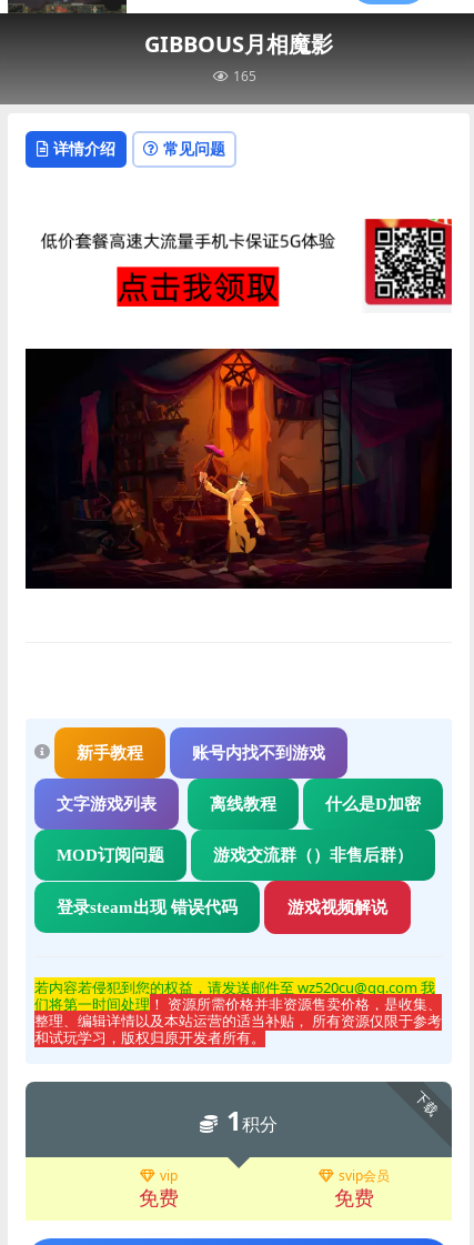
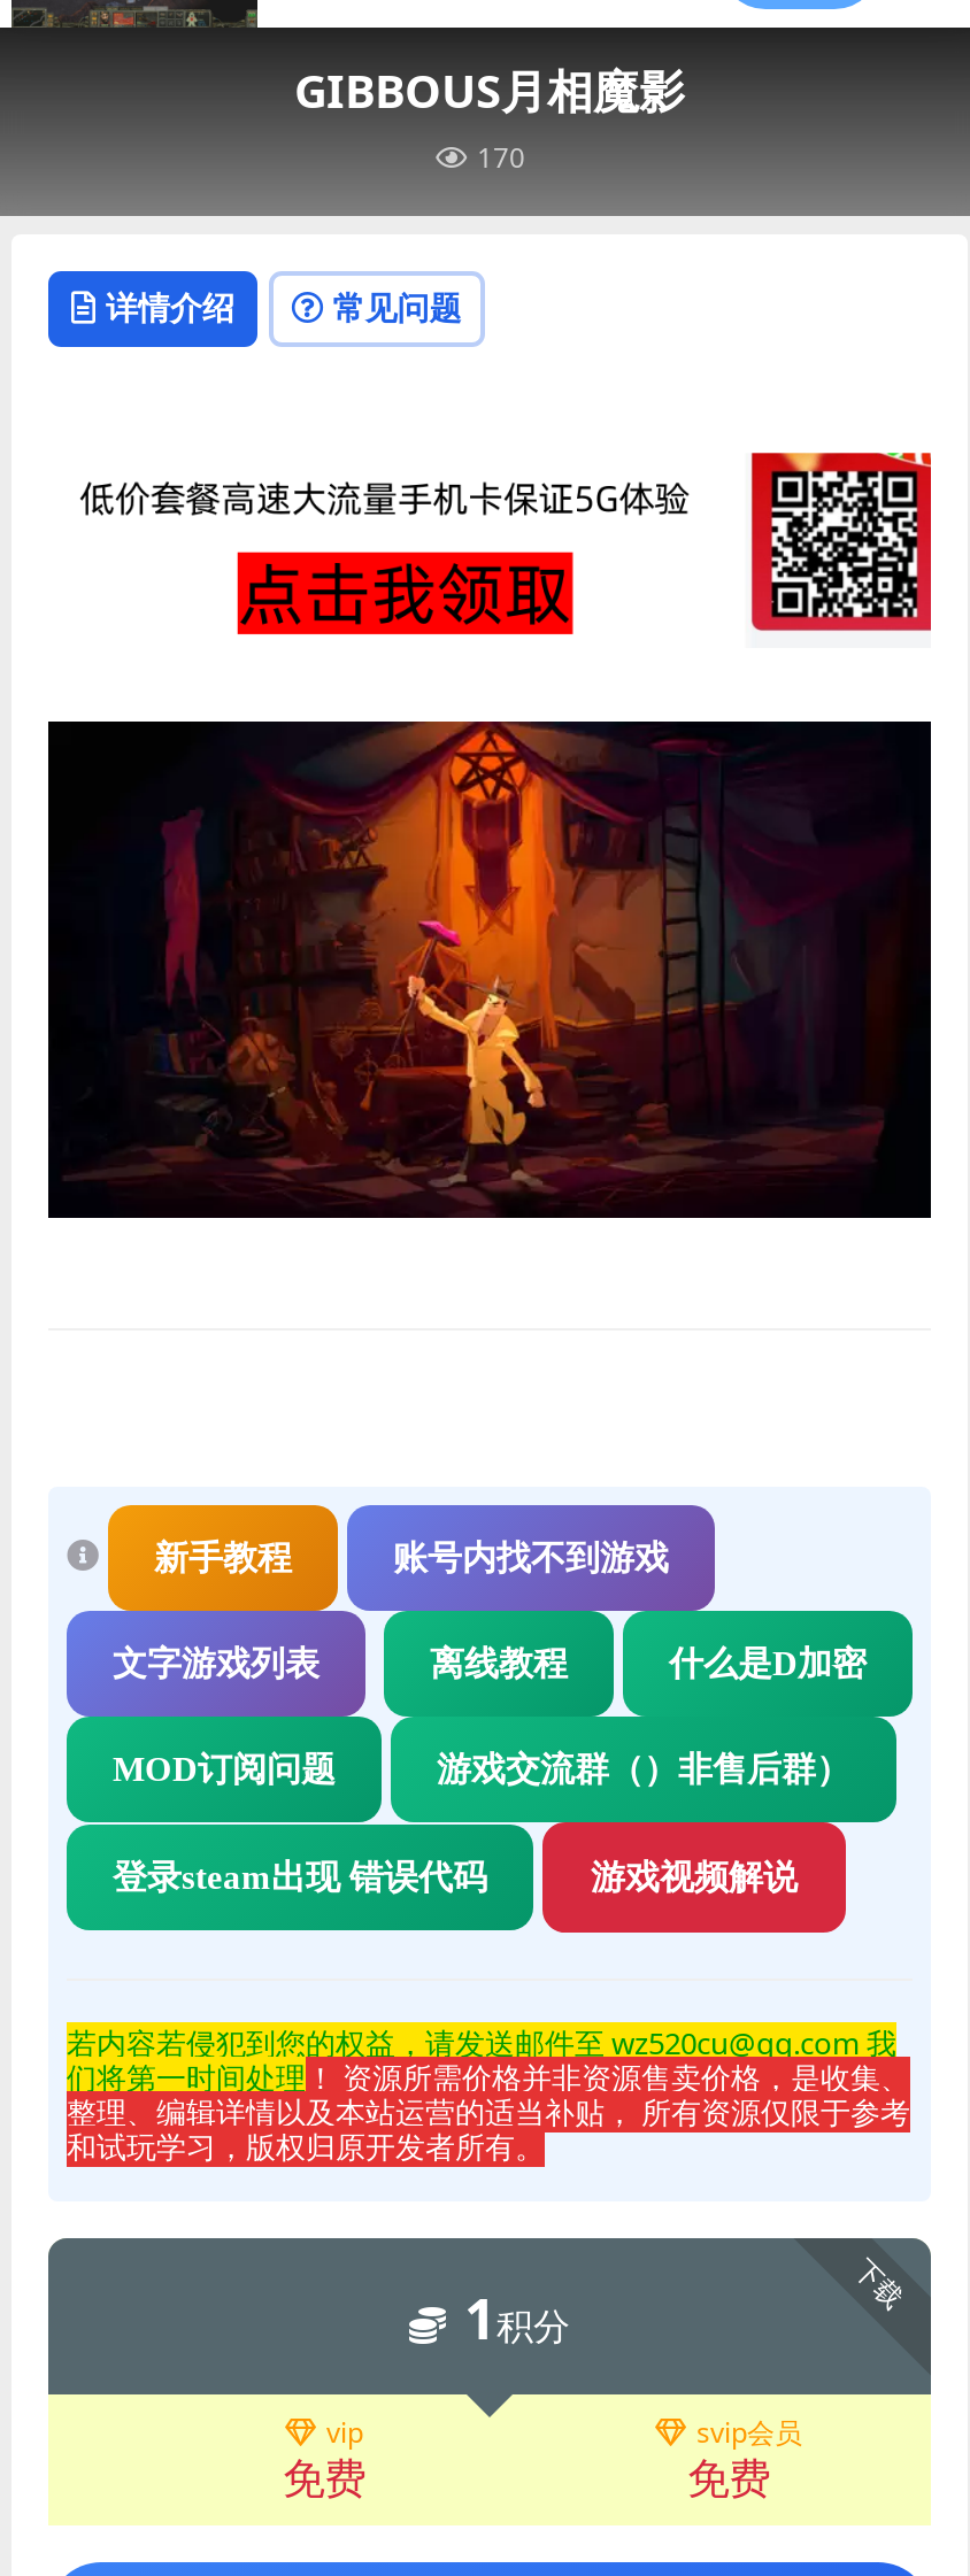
- 165
+ 170
